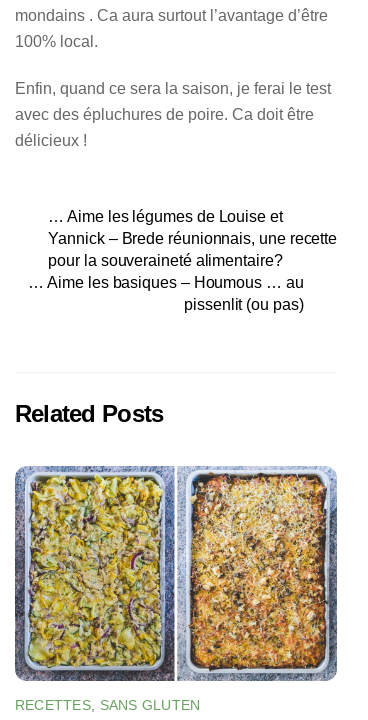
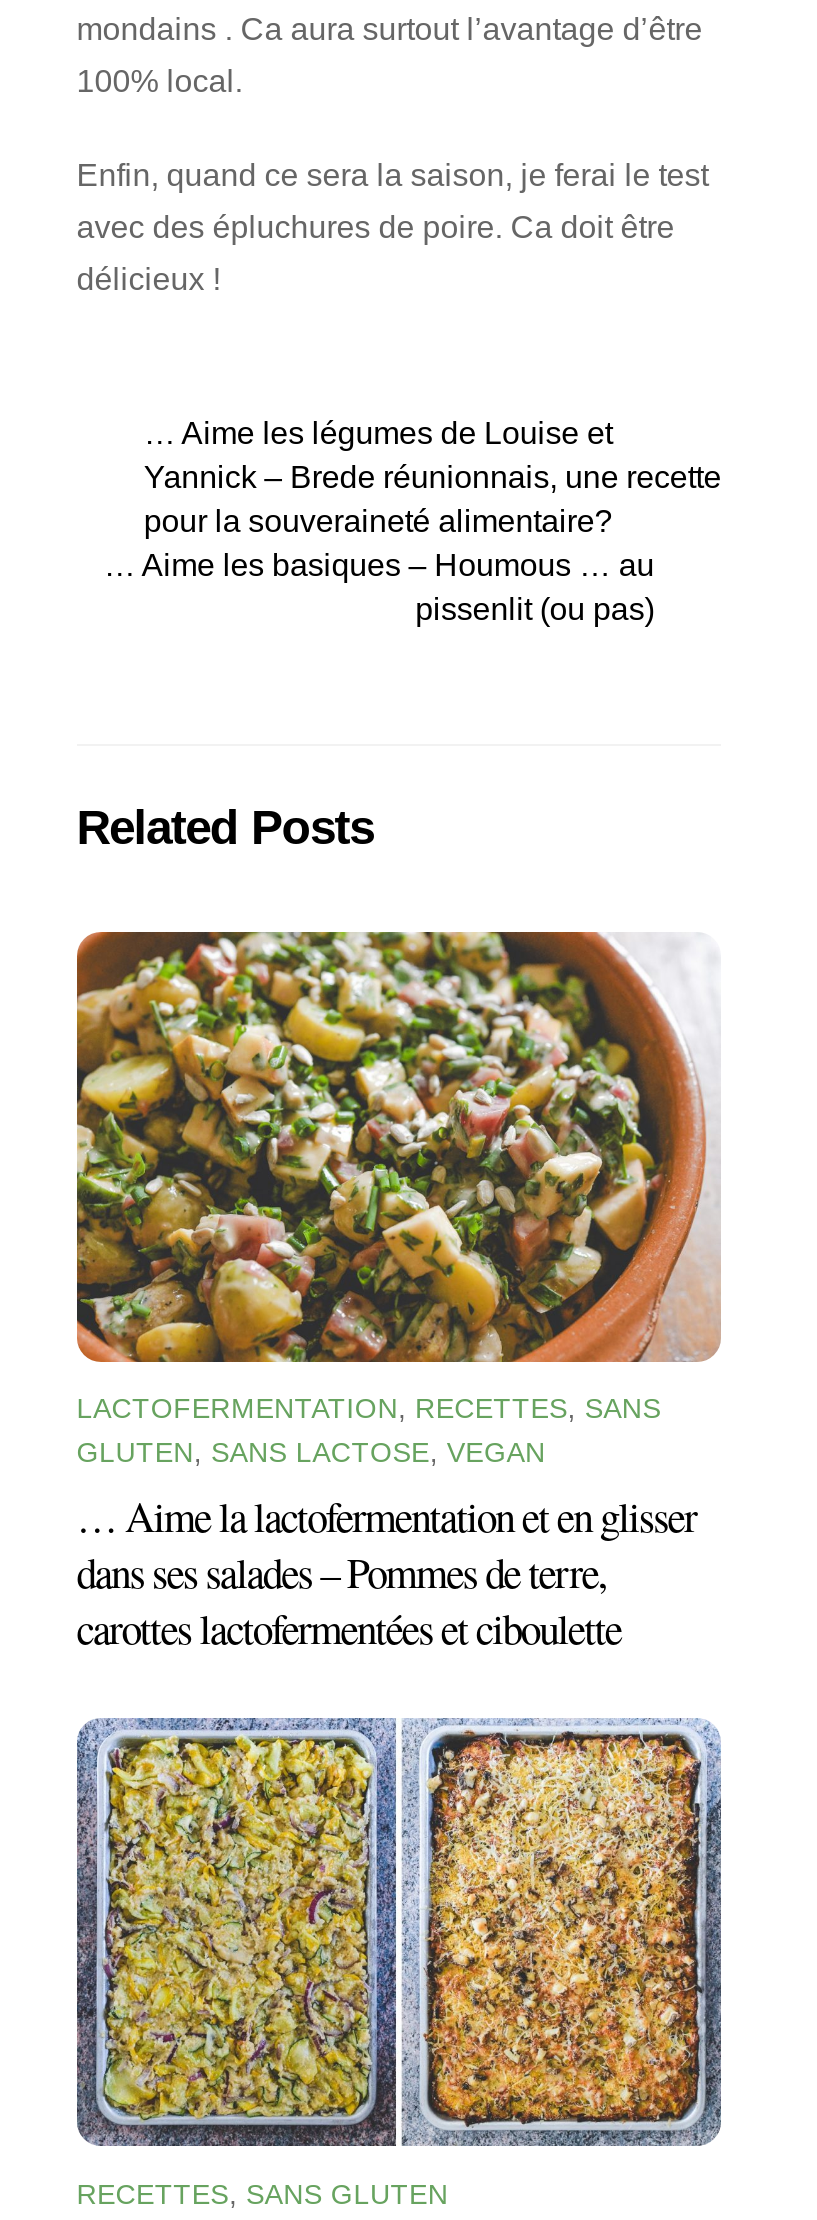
+ [image]
+ LACTOFERMENTATION, RECETTES, SANS
+ GLUTEN, SANS LACTOSE, VEGAN
+ … Aime la lactofermentation et en glisser
+ dans ses salades – Pommes de terre,
+ carottes lactofermentées et ciboulette
